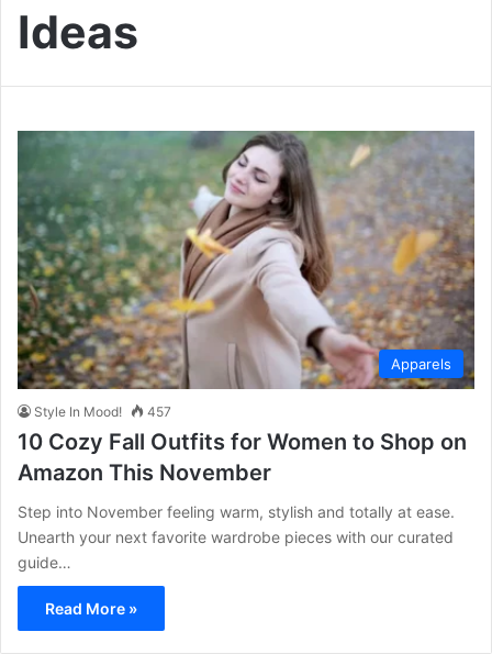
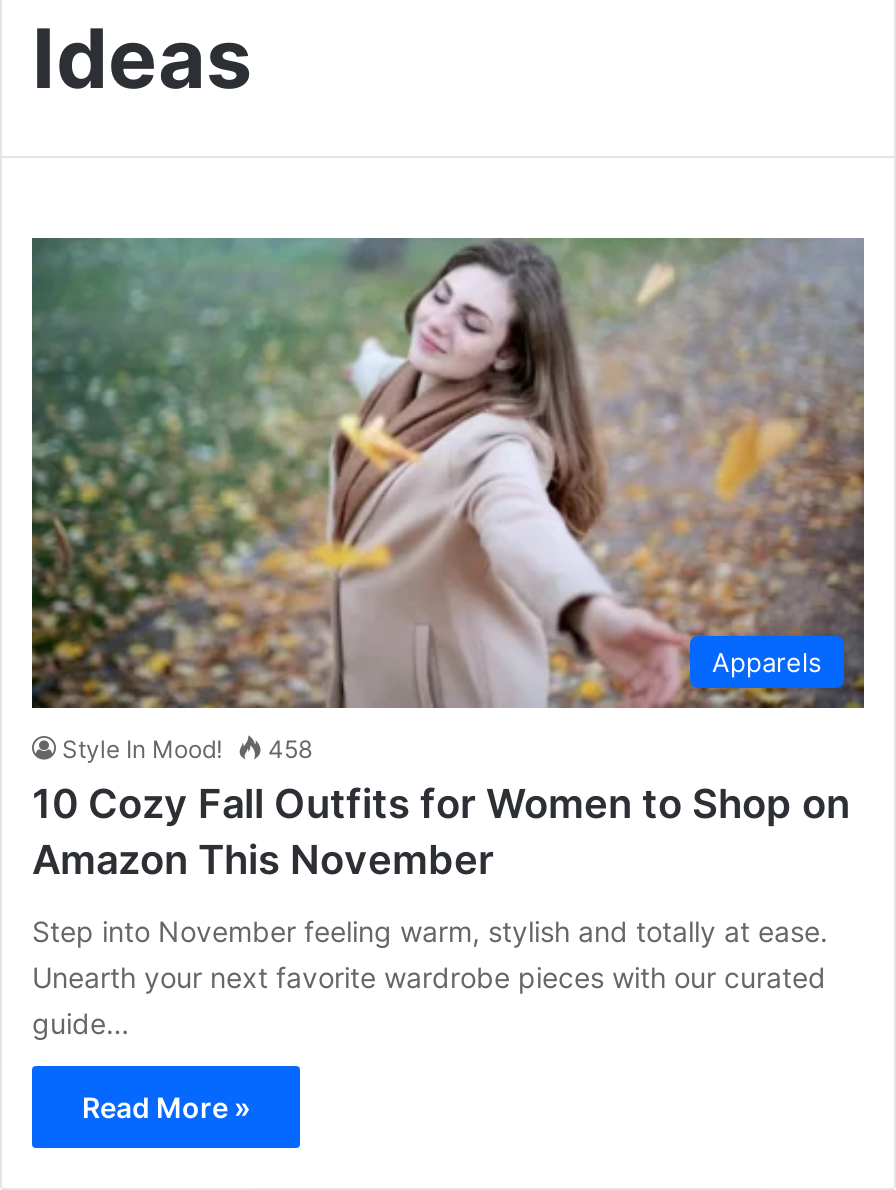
- Style In Mood! 457
+ Style In Mood! 458
